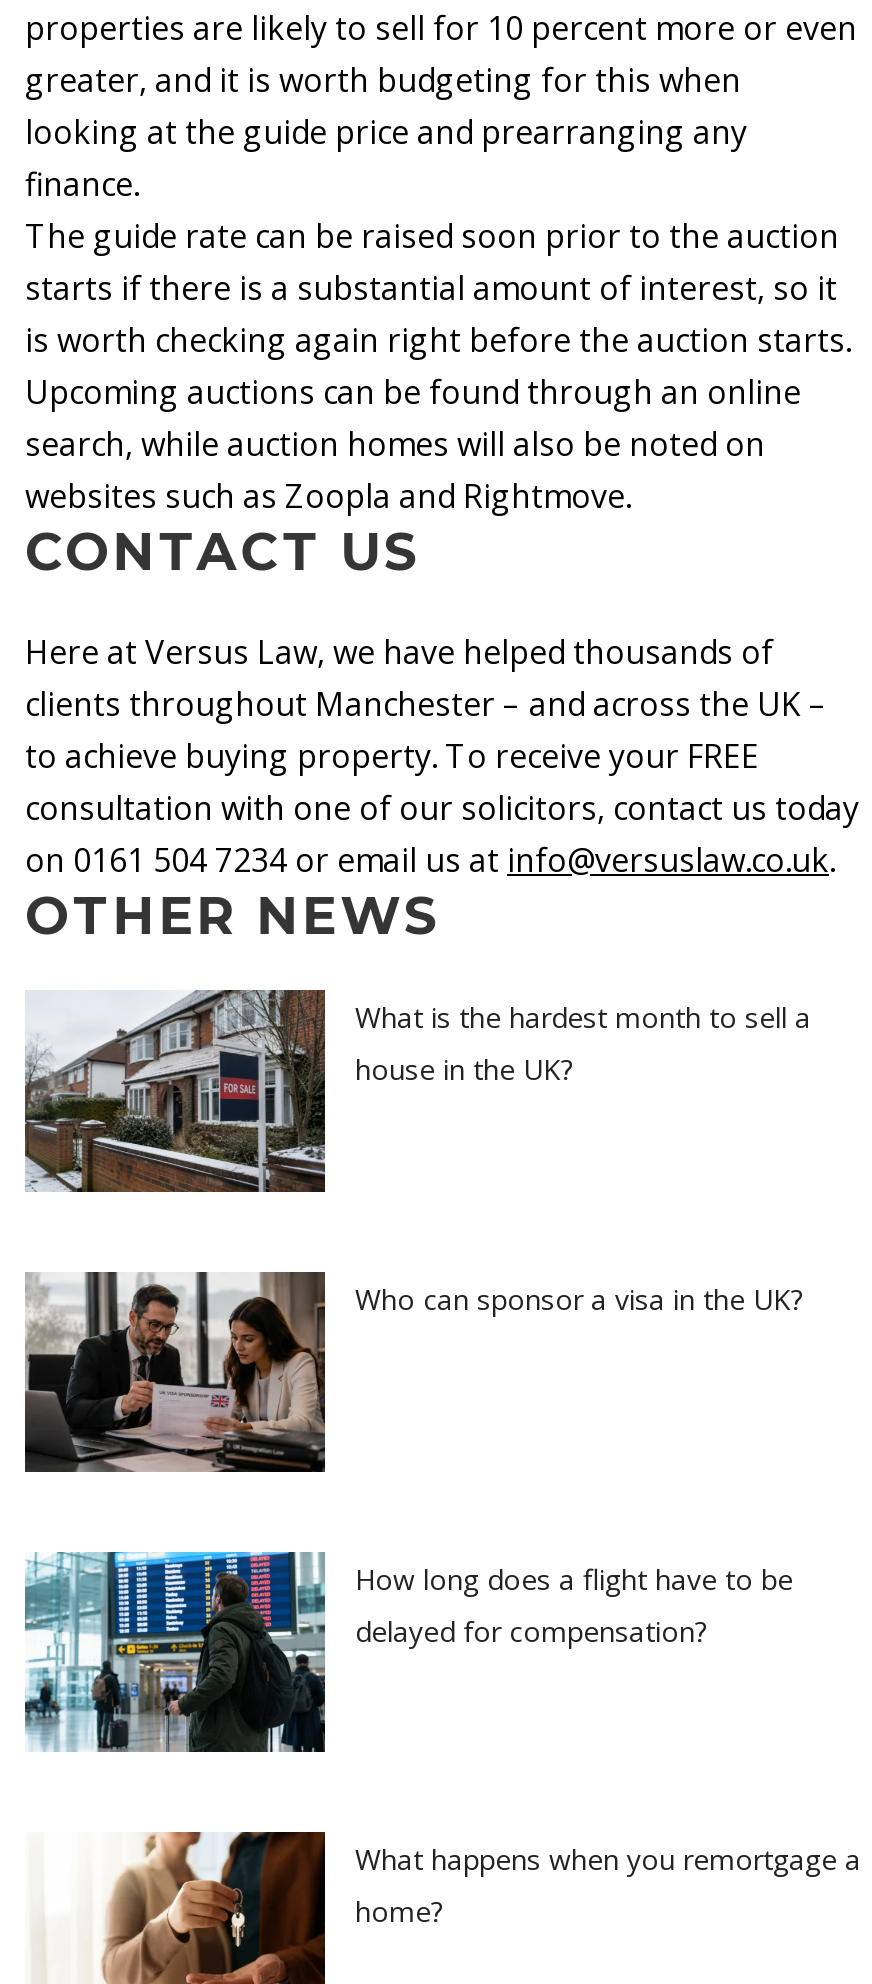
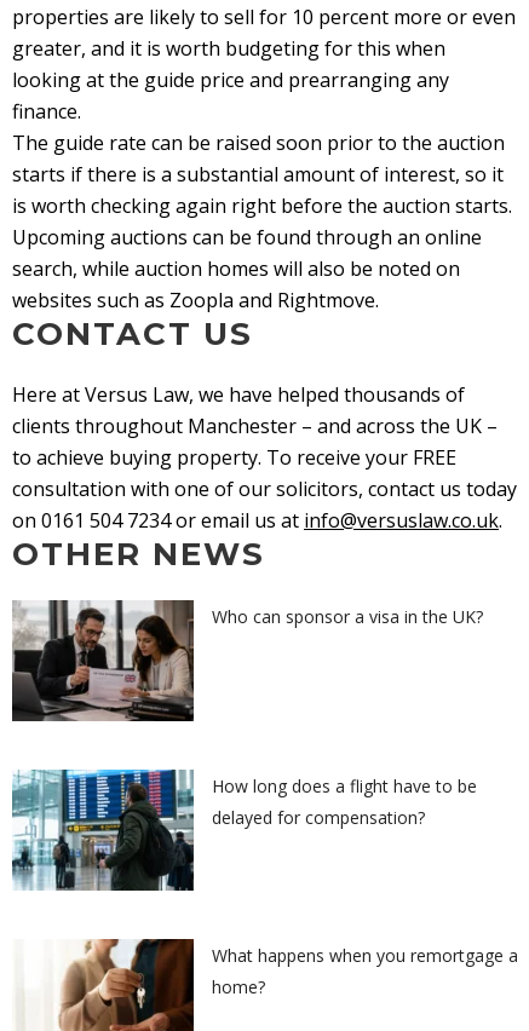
- [image]
- What is the hardest month to sell a
- house in the UK?
